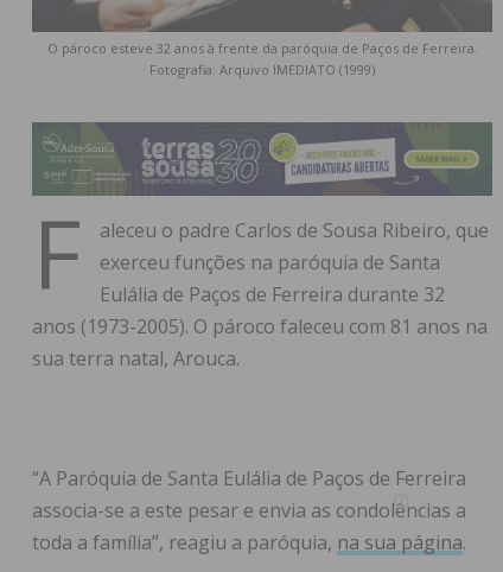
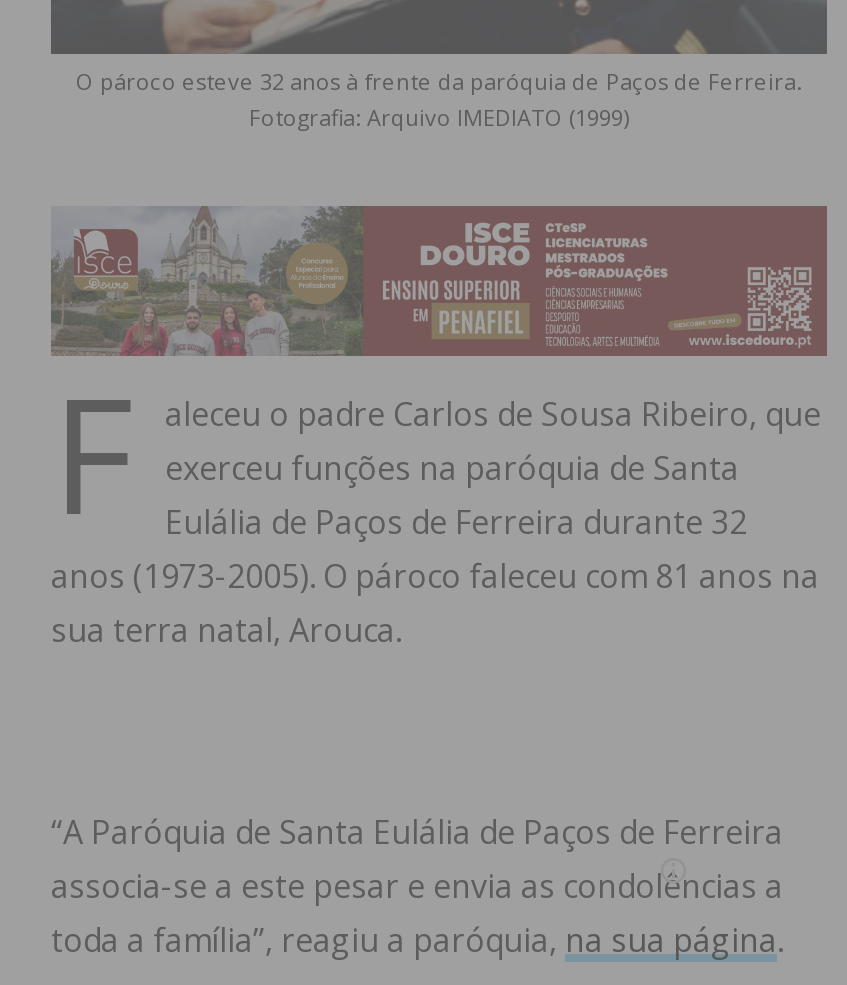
- [image]
+ [image]
